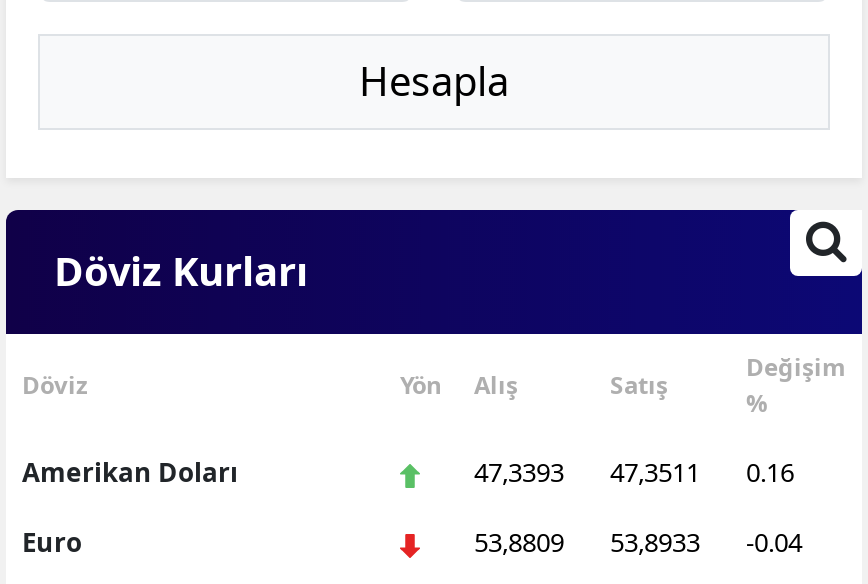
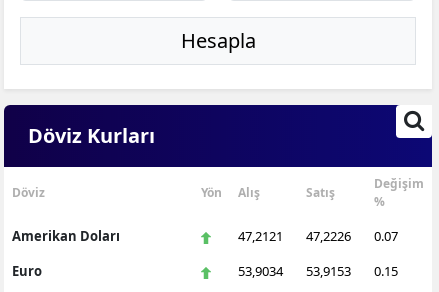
- 47,3393
+ 47,2121

- 47,3511
+ 47,2226

- 0.16
+ 0.07

- 53,8809
+ 53,9034

- 53,8933
+ 53,9153

- -0.04
+ 0.15
